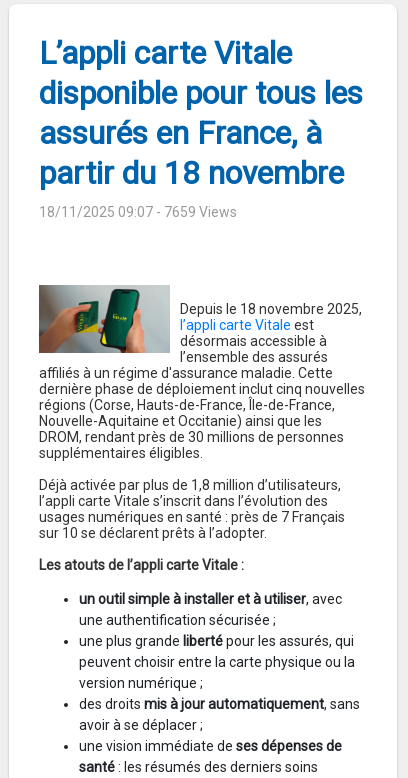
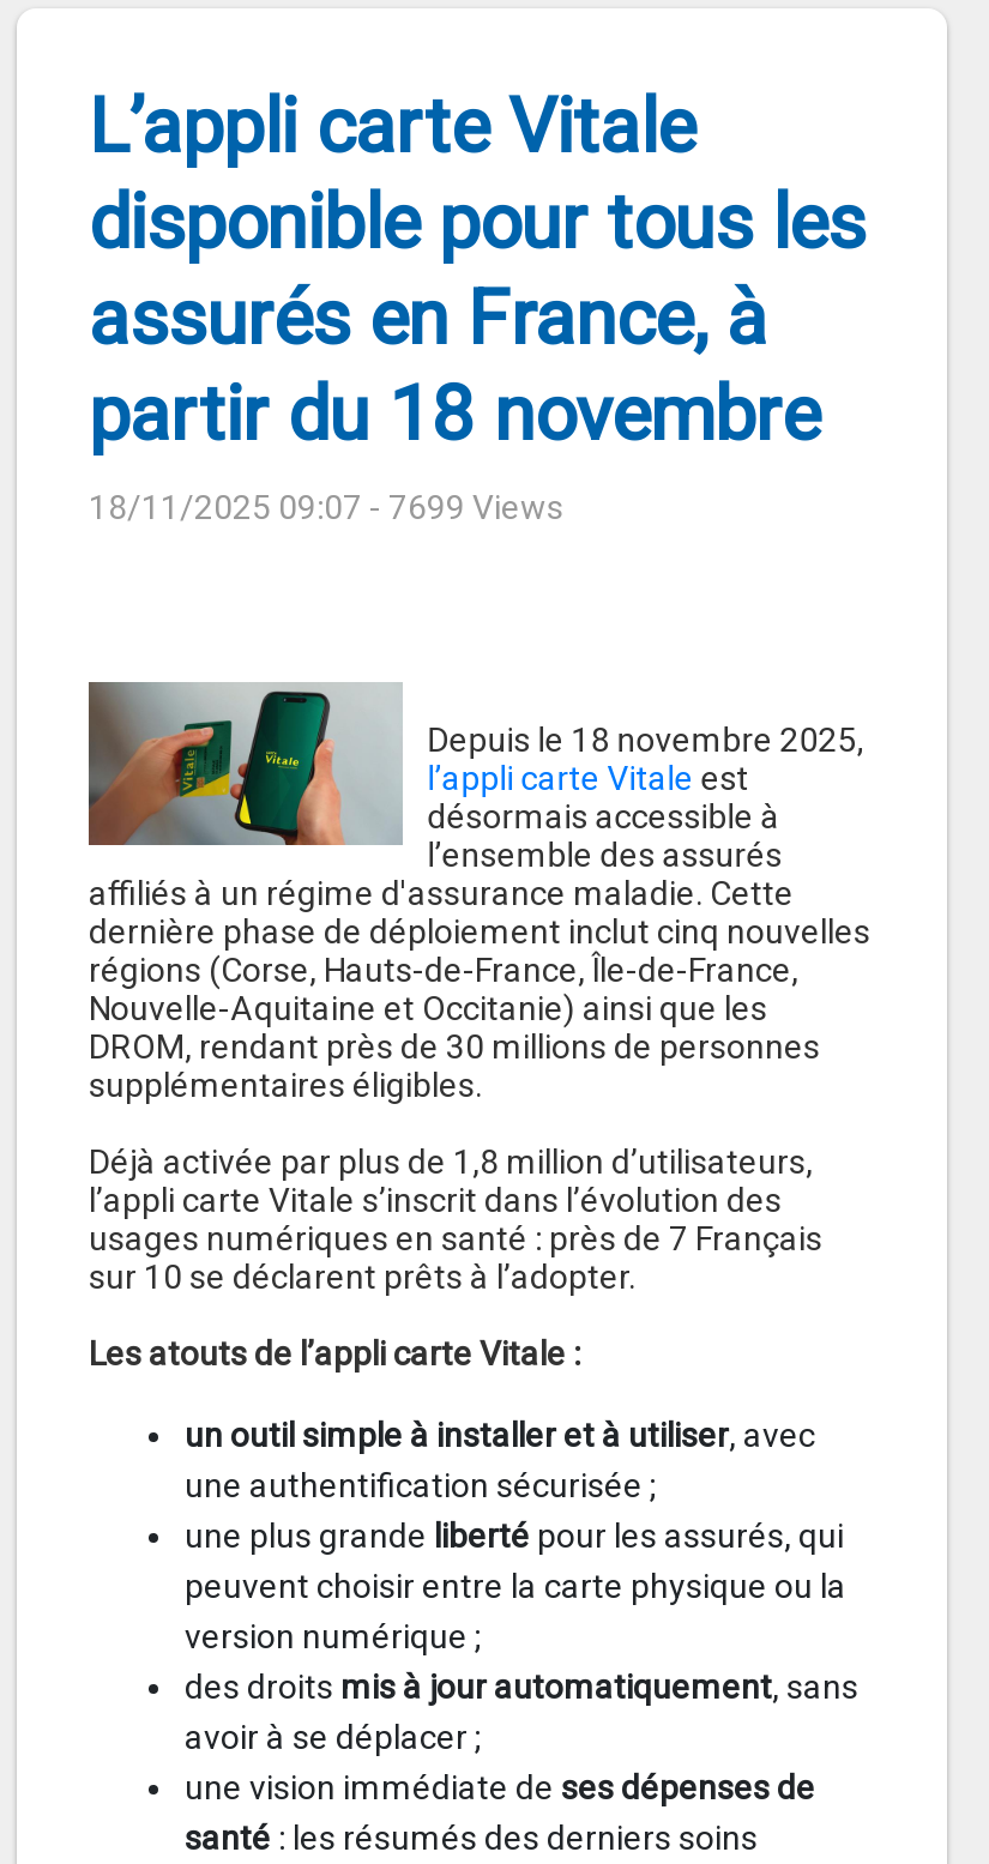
- 18/11/2025 09:07 - 7659 Views
+ 18/11/2025 09:07 - 7699 Views
